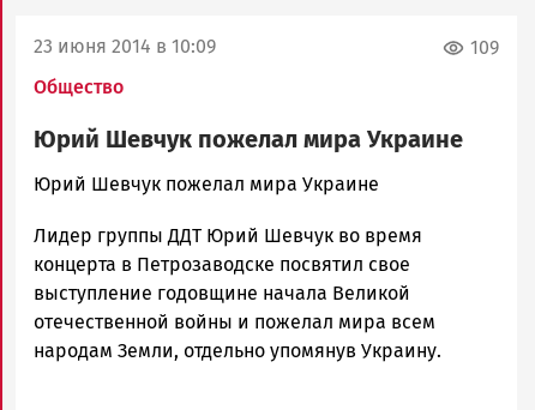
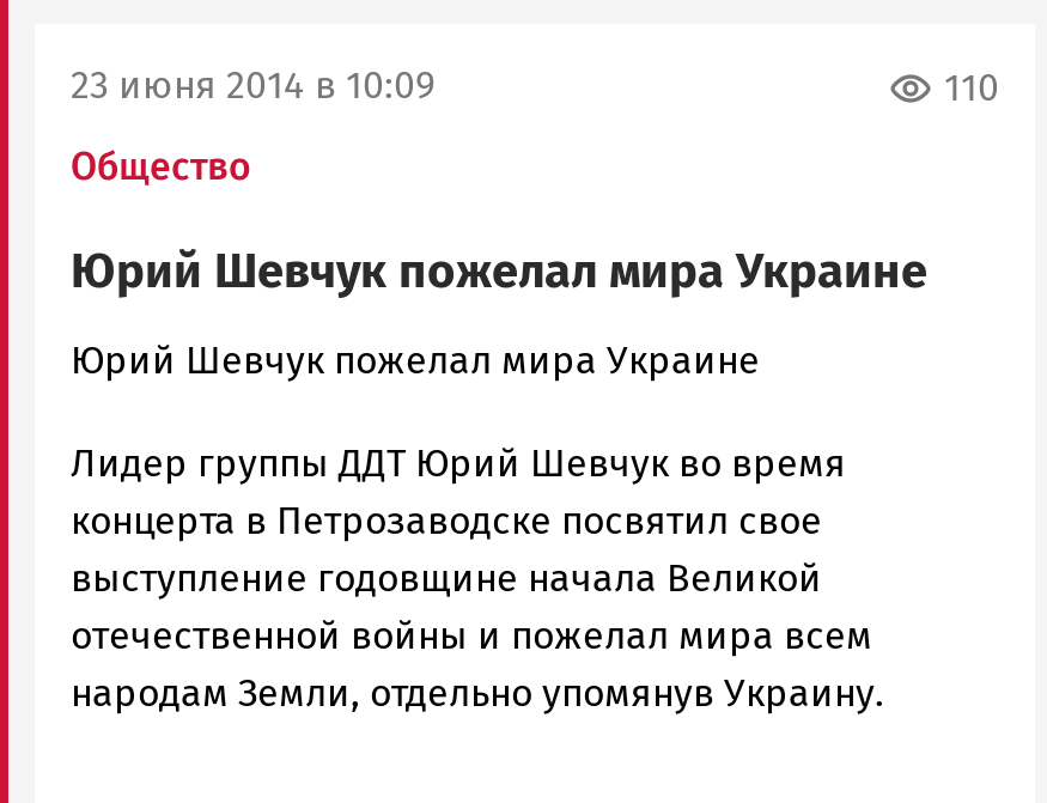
- 109
+ 110
